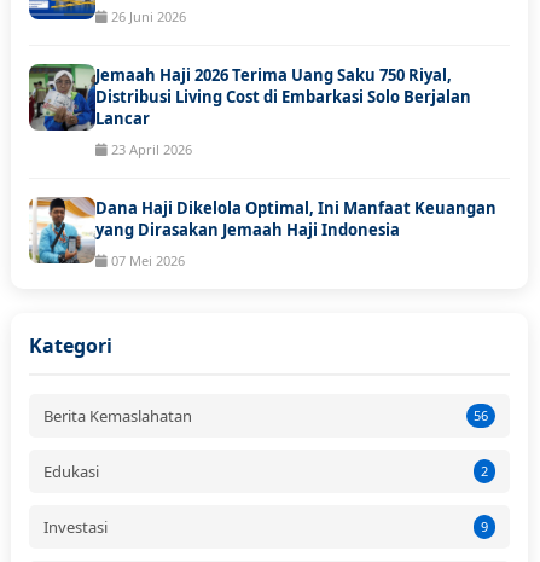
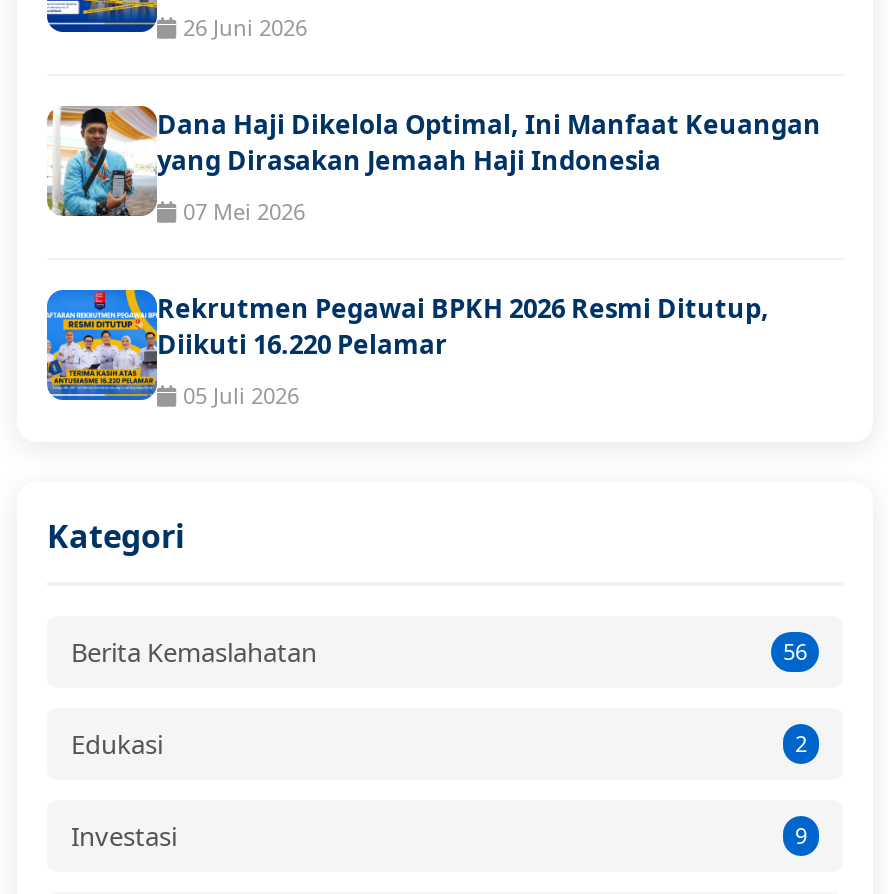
- [image]
- Jemaah Haji 2026 Terima Uang Saku 750 Riyal,
- Distribusi Living Cost di Embarkasi Solo Berjalan
- Lancar
- 23 April 2026

moved up: [image] | Dana Haji Dikelola Optimal, Ini Manfaat Keuangan | yang Dirasakan Jemaah Haji Indonesia | 07 Mei 2026

+ [image]
+ Rekrutmen Pegawai BPKH 2026 Resmi Ditutup,
+ Diikuti 16.220 Pelamar
+ 05 Juli 2026
